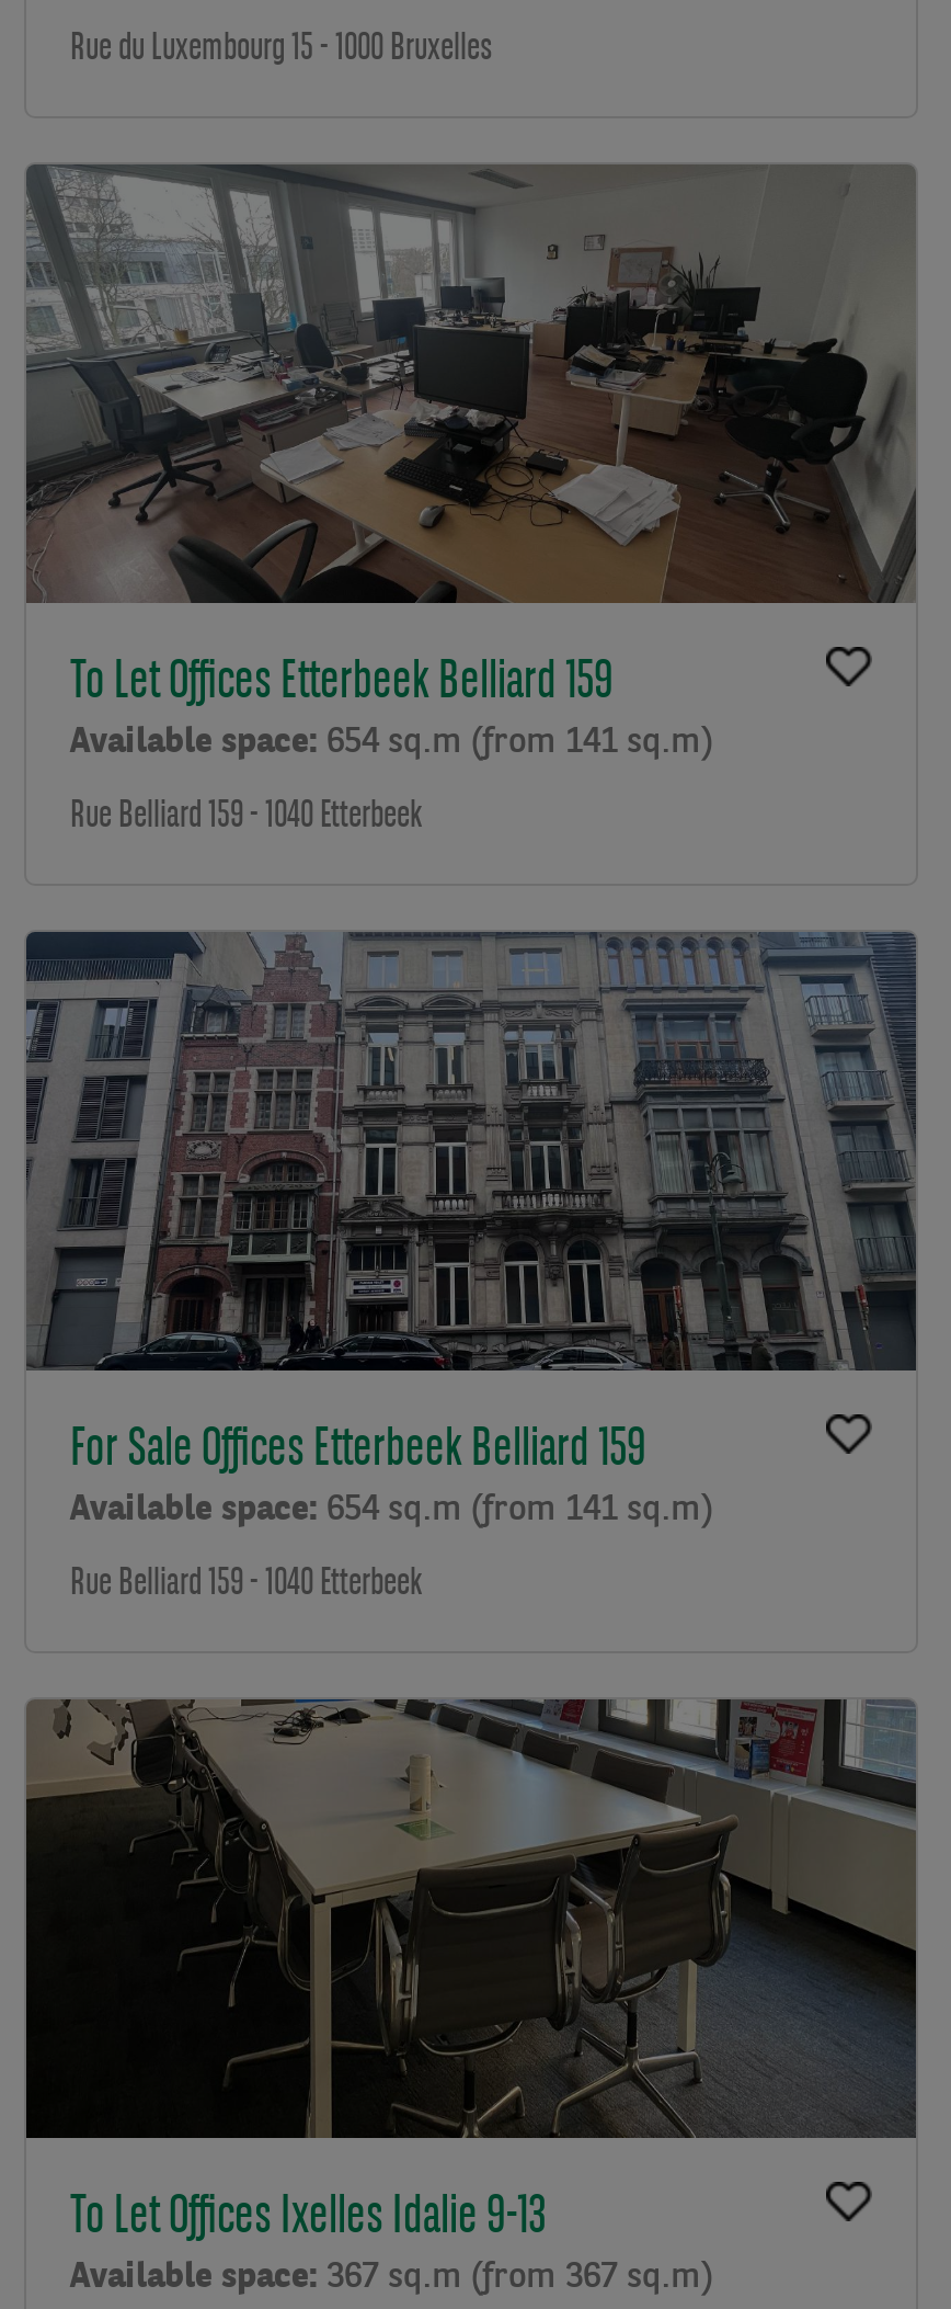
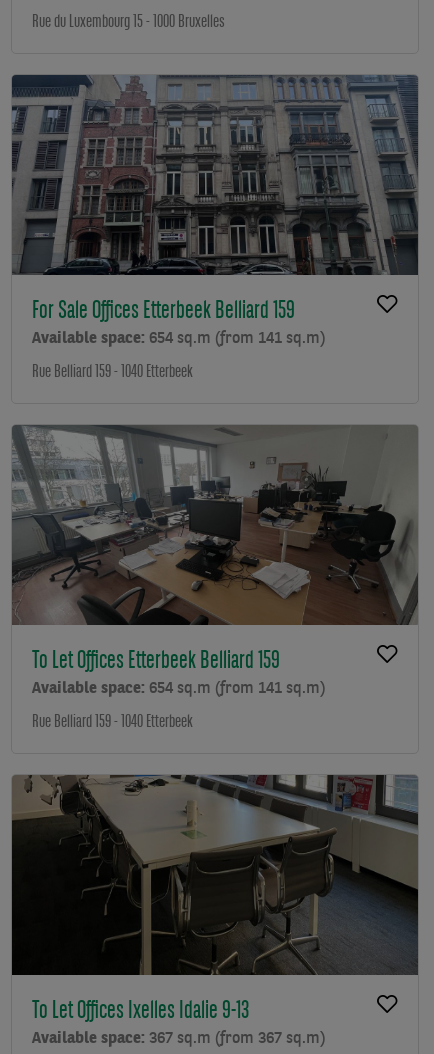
moved down: [image] | To Let Offices Etterbeek Belliard 159

moved up: [image] | For Sale Offices Etterbeek Belliard 159
